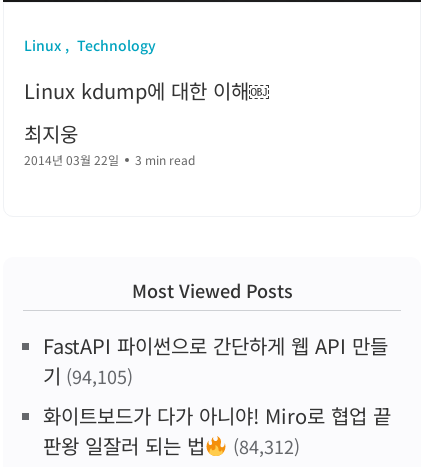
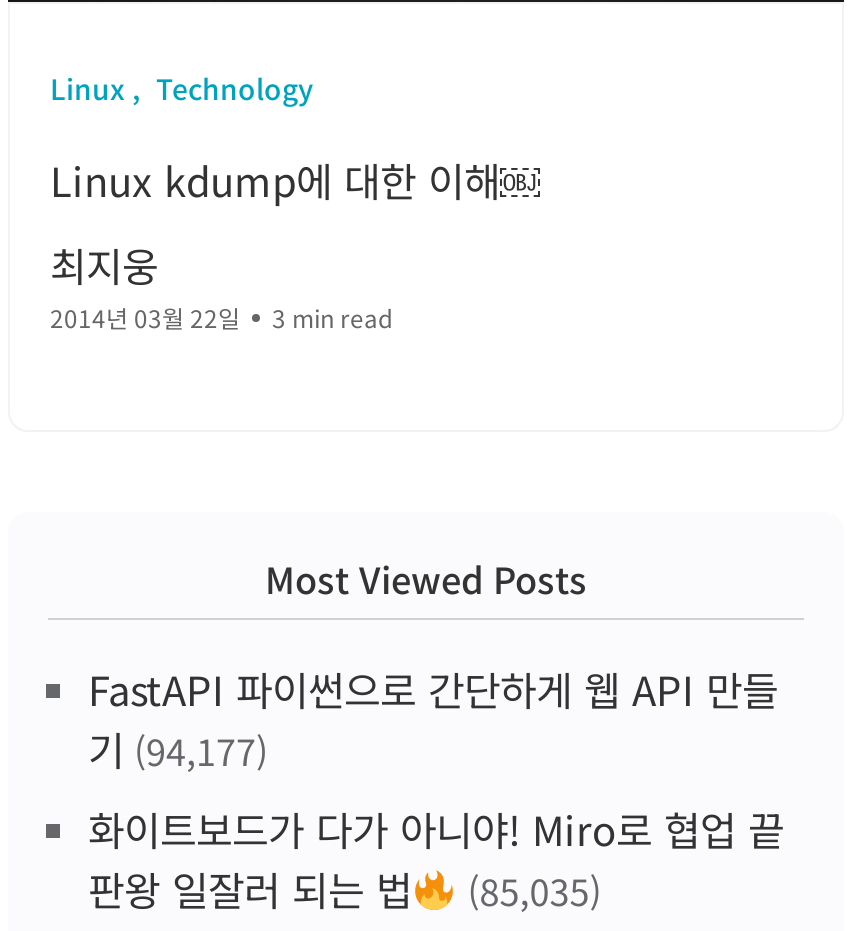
- 기 (94,105)
+ 기 (94,177)

- 판왕 일잘러 되는 법 (84,312)
+ 판왕 일잘러 되는 법 (85,035)
